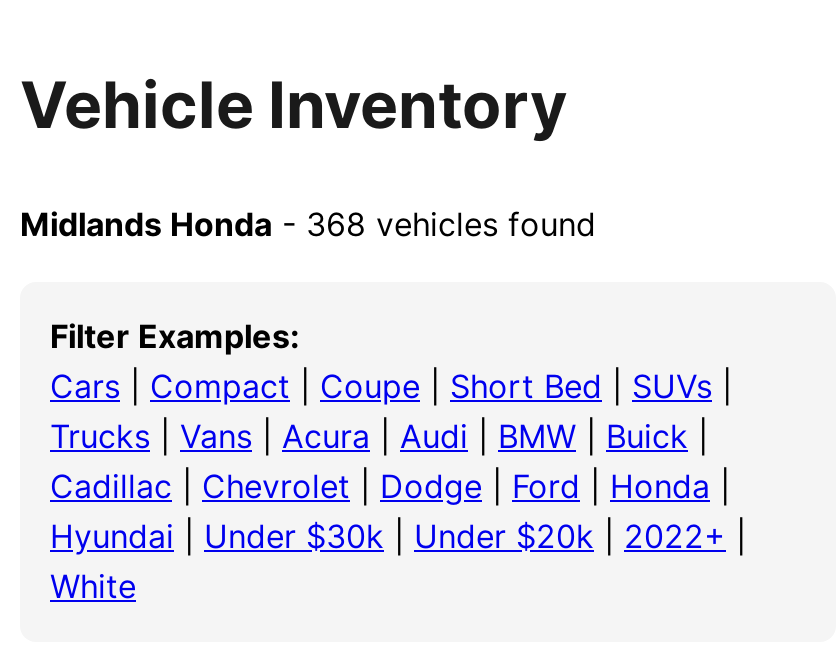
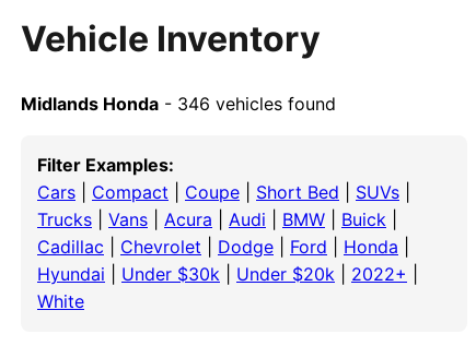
- Midlands Honda - 368 vehicles found
+ Midlands Honda - 346 vehicles found
